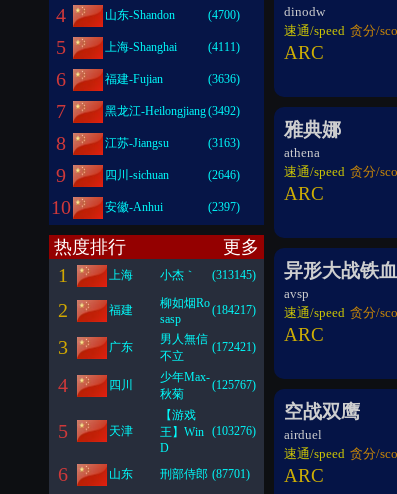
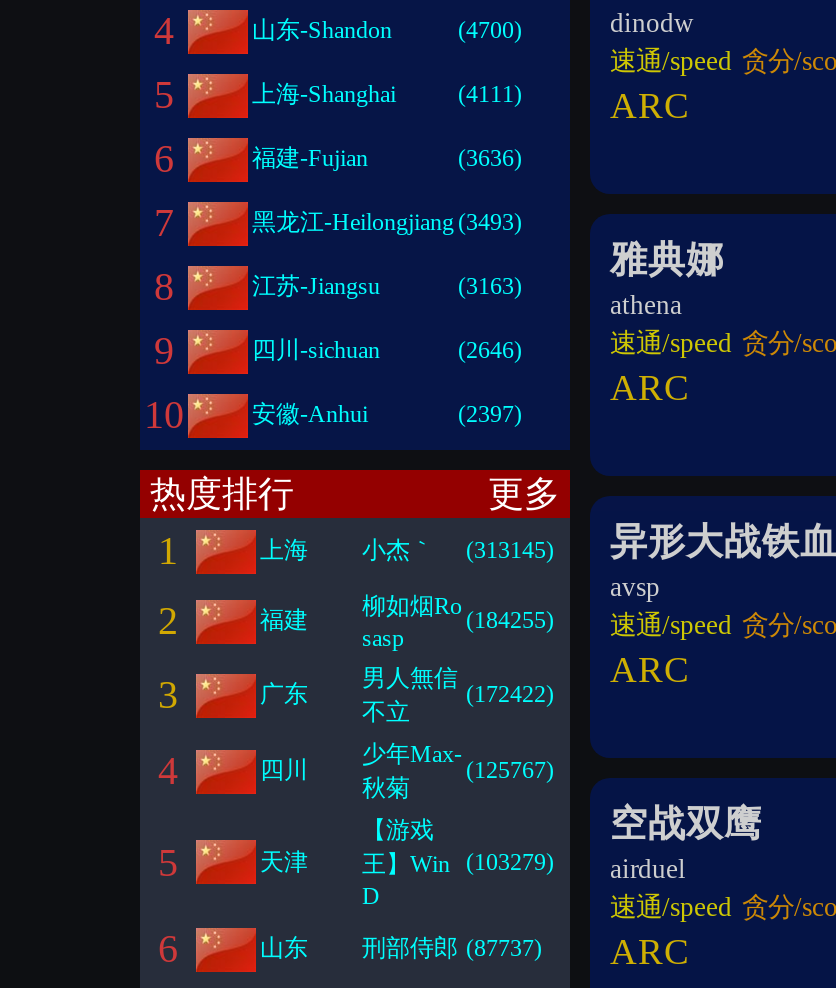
- 黑龙江-Heilongjiang (3492)
+ 黑龙江-Heilongjiang (3493)

- (184217)
+ (184255)

- (172421)
+ (172422)

- 天津 王】Win (103276) airduel
+ 天津 王】Win (103279) airduel

- 山东 刑部侍郎 (87701)
+ 山东 刑部侍郎 (87737)
